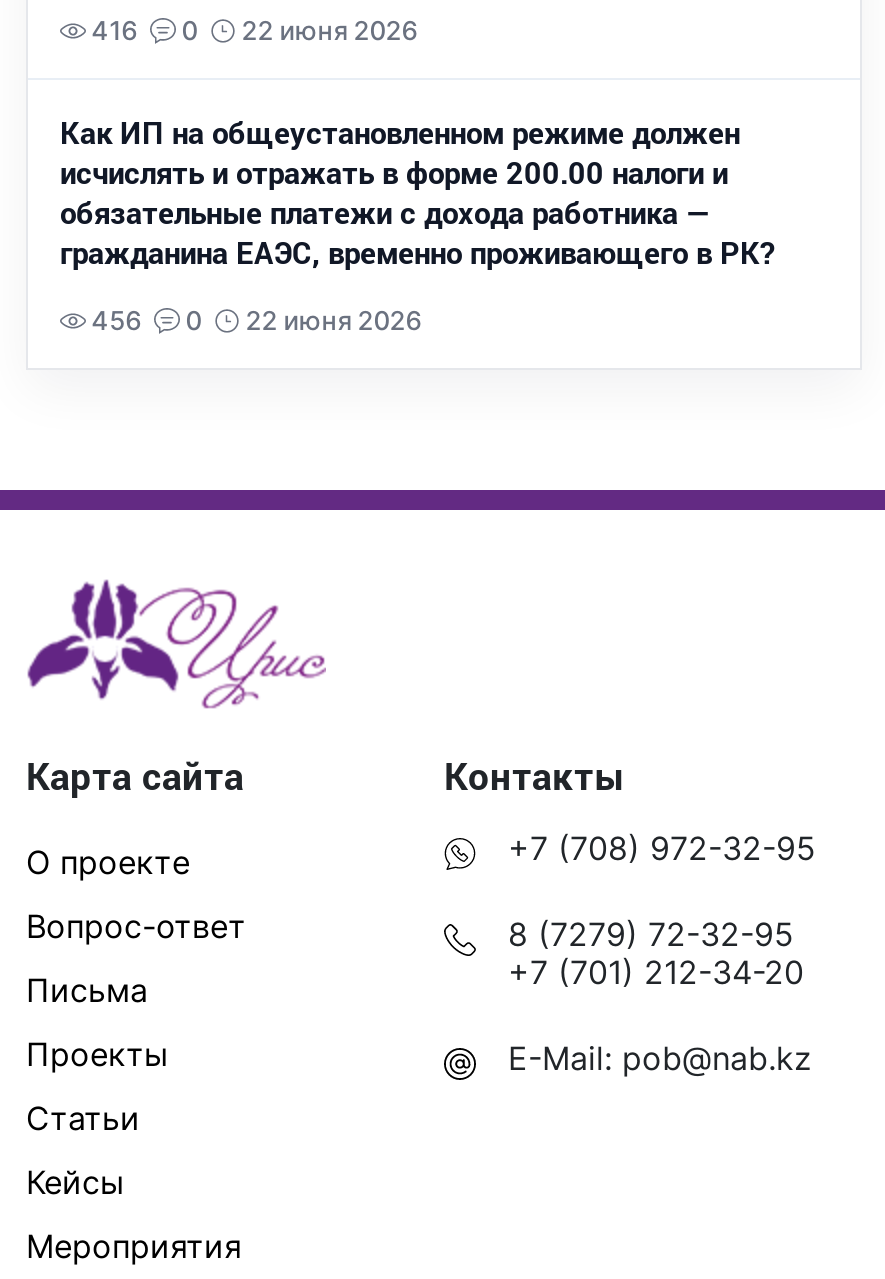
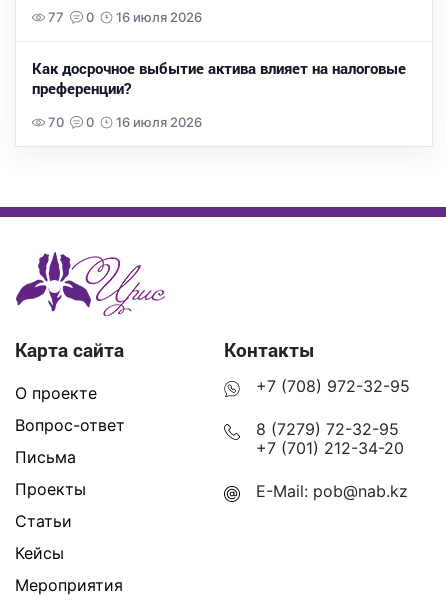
- 416
+ 77

- 22 июня 2026
+ 16 июля 2026

- Как ИП на общеустановленном режиме должен
- исчислять и отражать в форме 200.00 налоги и
- обязательные платежи с дохода работника —
- гражданина ЕАЭС, временно проживающего в РК?
+ Как досрочное выбытие актива влияет на налоговые
+ преференции?

- 456
+ 70

- 22 июня 2026
+ 16 июля 2026
